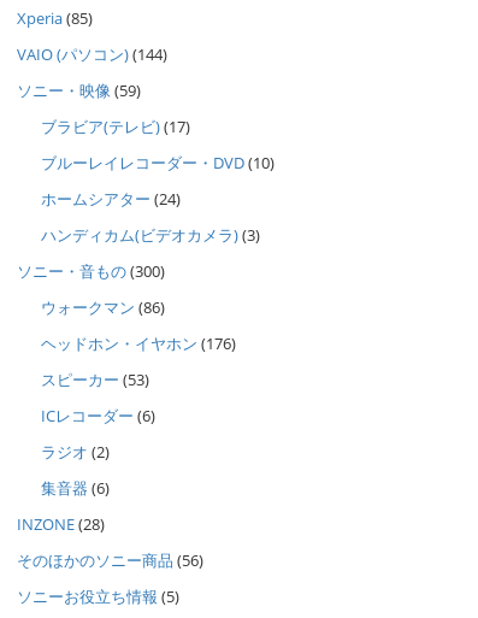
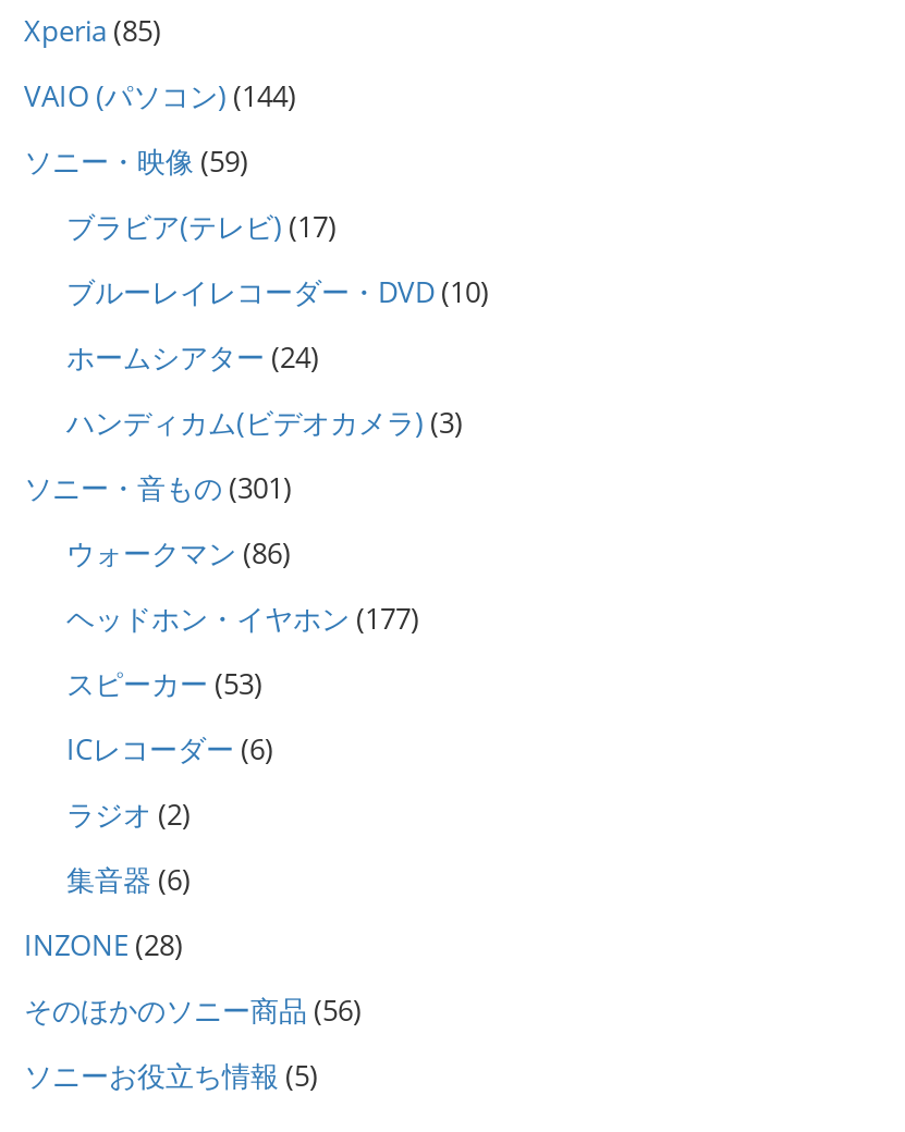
- ソニー・音もの(300)
+ ソニー・音もの(301)

- ヘッドホン・イヤホン(176)
+ ヘッドホン・イヤホン(177)
